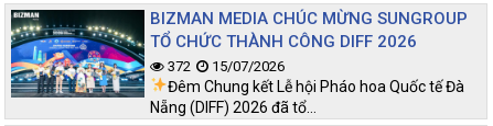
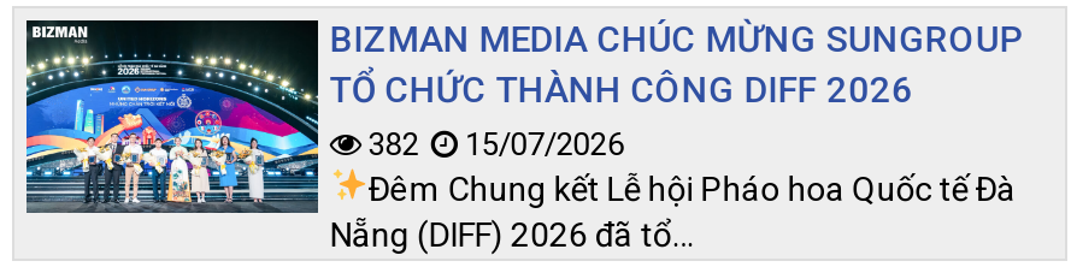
- 372 15/07/2026
+ 382 15/07/2026
